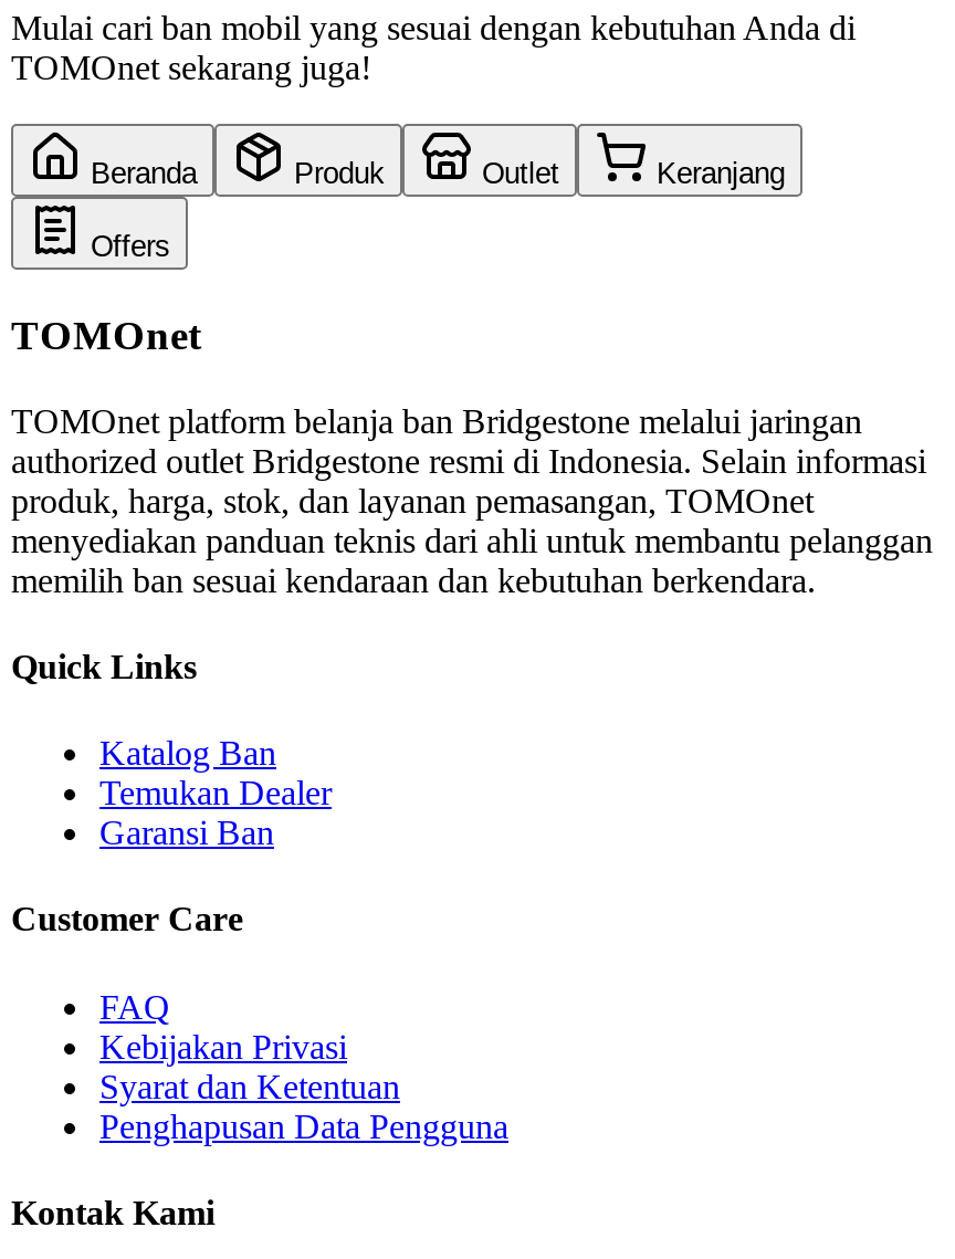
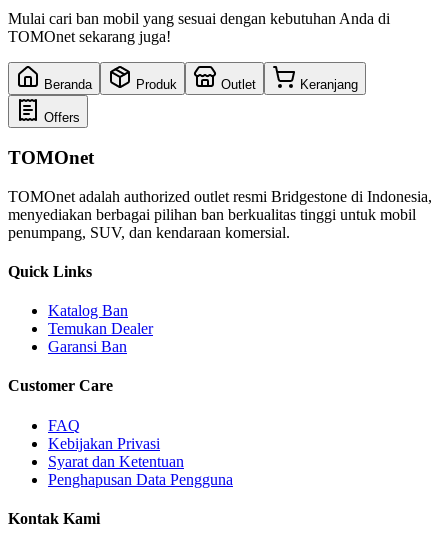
- TOMOnet platform belanja ban Bridgestone melalui jaringan
- authorized outlet Bridgestone resmi di Indonesia. Selain informasi
- produk, harga, stok, dan layanan pemasangan, TOMOnet
- menyediakan panduan teknis dari ahli untuk membantu pelanggan
- memilih ban sesuai kendaraan dan kebutuhan berkendara.
+ TOMOnet adalah authorized outlet resmi Bridgestone di Indonesia,
+ menyediakan berbagai pilihan ban berkualitas tinggi untuk mobil
+ penumpang, SUV, dan kendaraan komersial.
